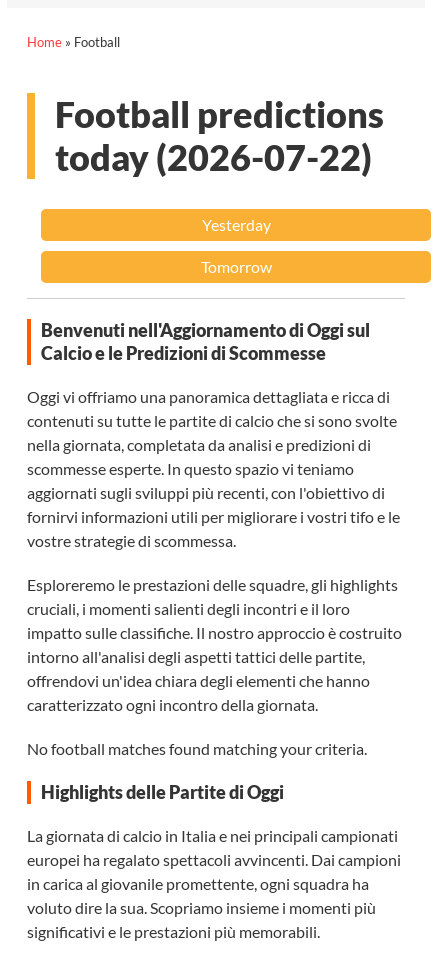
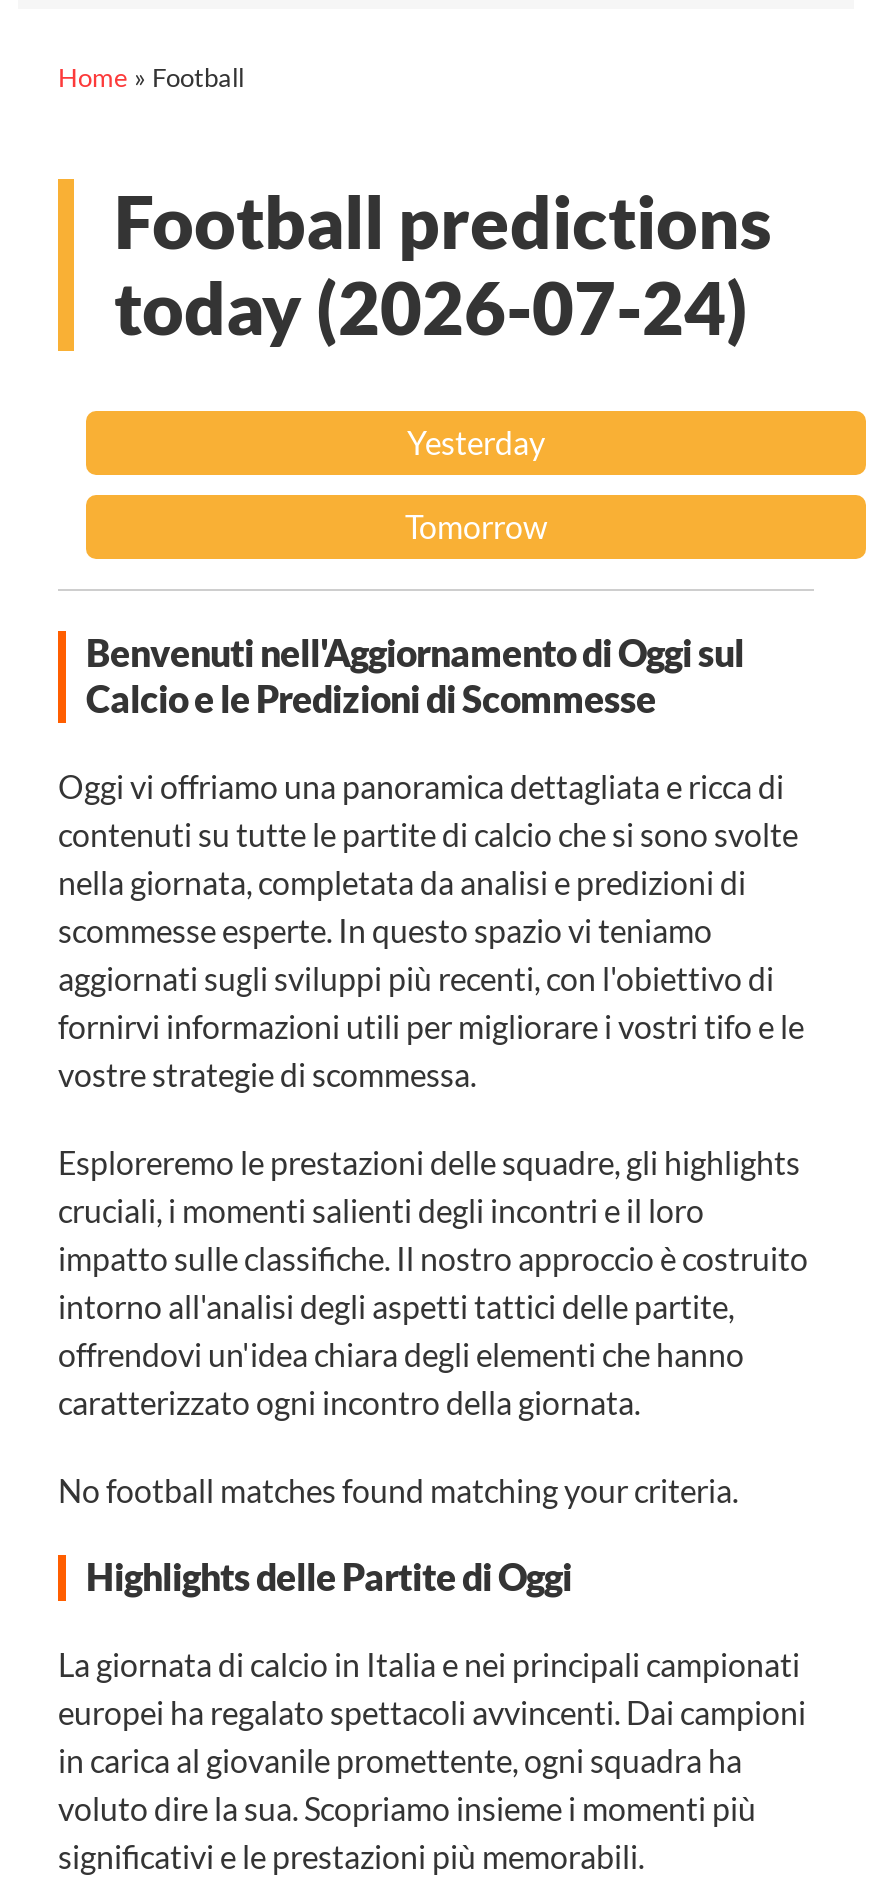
- today (2026-07-22)
+ today (2026-07-24)
